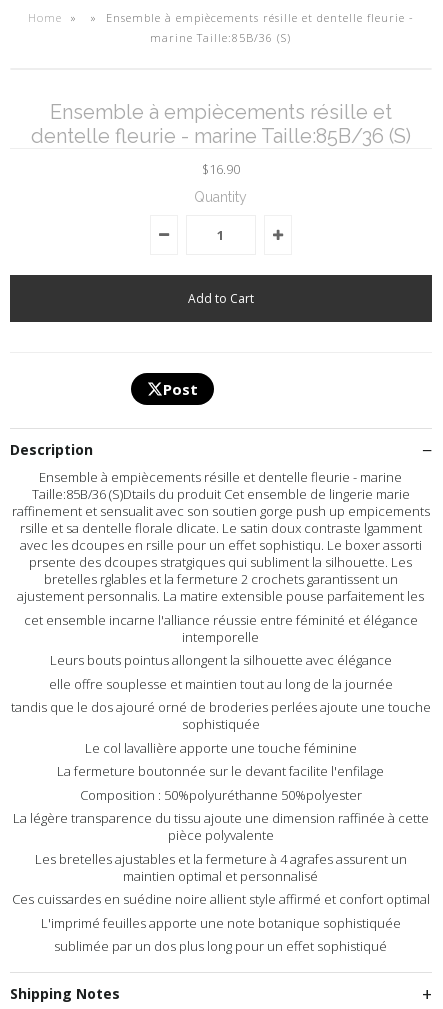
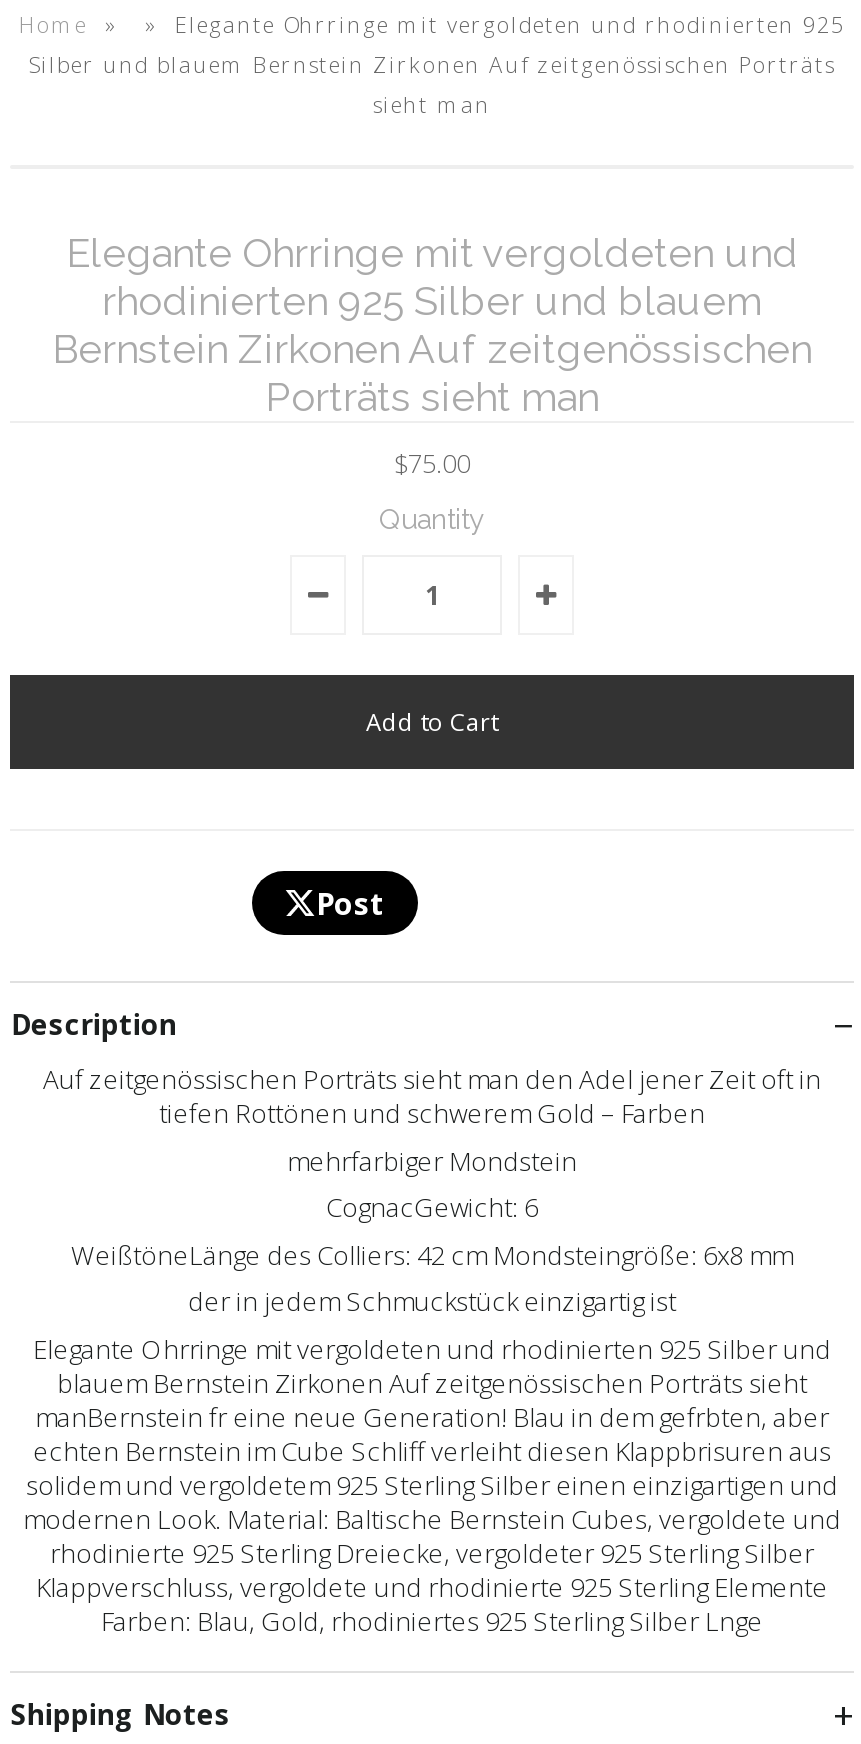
- » Ensemble à empiècements résille et dentelle fleurie -
- marine Taille:85B/36 (S)
+ » Elegante Ohrringe mit vergoldeten und rhodinierten 925
+ Silber und blauem Bernstein Zirkonen Auf zeitgenössischen Porträts
+ sieht man

- Ensemble à empiècements résille et
- dentelle fleurie - marine Taille:85B/36 (S)
+ Elegante Ohrringe mit vergoldeten und
+ rhodinierten 925 Silber und blauem
+ Bernstein Zirkonen Auf zeitgenössischen
+ Porträts sieht man

- $16.90
+ $75.00

moved down: Quantity | Post | Description

- Ensemble à empiècements résille et dentelle fleurie - marine
- Taille:85B/36 (S)Dtails du produit Cet ensemble de lingerie marie
- raffinement et sensualit avec son soutien gorge push up empicements
- rsille et sa dentelle florale dlicate. Le satin doux contraste lgamment
- avec les dcoupes en rsille pour un effet sophistiqu. Le boxer assorti
- prsente des dcoupes stratgiques qui subliment la silhouette. Les
- bretelles rglables et la fermeture 2 crochets garantissent un
- ajustement personnalis. La matire extensible pouse parfaitement les
- cet ensemble incarne l'alliance réussie entre féminité et élégance
- intemporelle
- Leurs bouts pointus allongent la silhouette avec élégance
- elle offre souplesse et maintien tout au long de la journée
- tandis que le dos ajouré orné de broderies perlées ajoute une touche
- sophistiquée
- Le col lavallière apporte une touche féminine
- La fermeture boutonnée sur le devant facilite l'enfilage
- Composition : 50%polyuréthanne 50%polyester
- La légère transparence du tissu ajoute une dimension raffinée à cette
- pièce polyvalente
- Les bretelles ajustables et la fermeture à 4 agrafes assurent un
- maintien optimal et personnalisé
- Ces cuissardes en suédine noire allient style affirmé et confort optimal
- L'imprimé feuilles apporte une note botanique sophistiquée
- sublimée par un dos plus long pour un effet sophistiqué
+ Auf zeitgenössischen Porträts sieht man den Adel jener Zeit oft in
+ tiefen Rottönen und schwerem Gold – Farben
+ mehrfarbiger Mondstein
+ CognacGewicht: 6
+ WeißtöneLänge des Colliers: 42 cm Mondsteingröße: 6x8 mm
+ der in jedem Schmuckstück einzigartig ist
+ Elegante Ohrringe mit vergoldeten und rhodinierten 925 Silber und
+ blauem Bernstein Zirkonen Auf zeitgenössischen Porträts sieht
+ manBernstein fr eine neue Generation! Blau in dem gefrbten, aber
+ echten Bernstein im Cube Schliff verleiht diesen Klappbrisuren aus
+ solidem und vergoldetem 925 Sterling Silber einen einzigartigen und
+ modernen Look. Material: Baltische Bernstein Cubes, vergoldete und
+ rhodinierte 925 Sterling Dreiecke, vergoldeter 925 Sterling Silber
+ Klappverschluss, vergoldete und rhodinierte 925 Sterling Elemente
+ Farben: Blau, Gold, rhodiniertes 925 Sterling Silber Lnge
